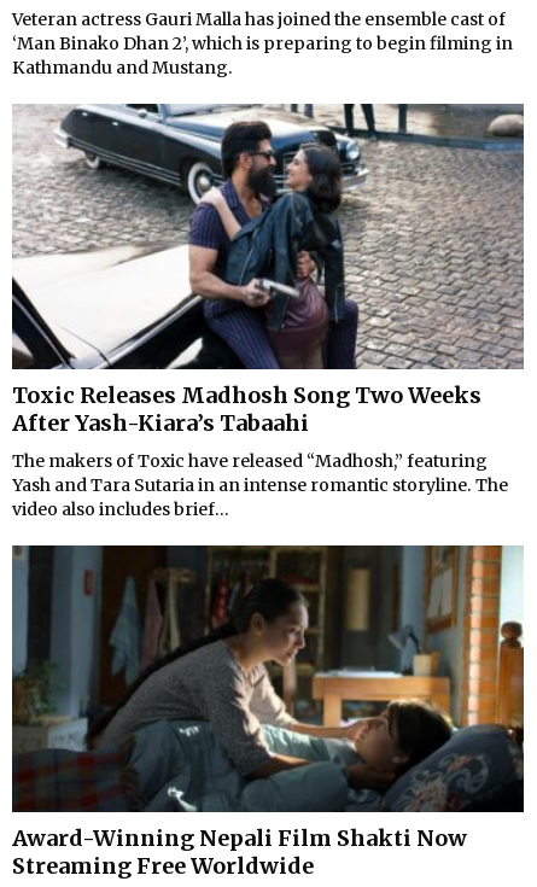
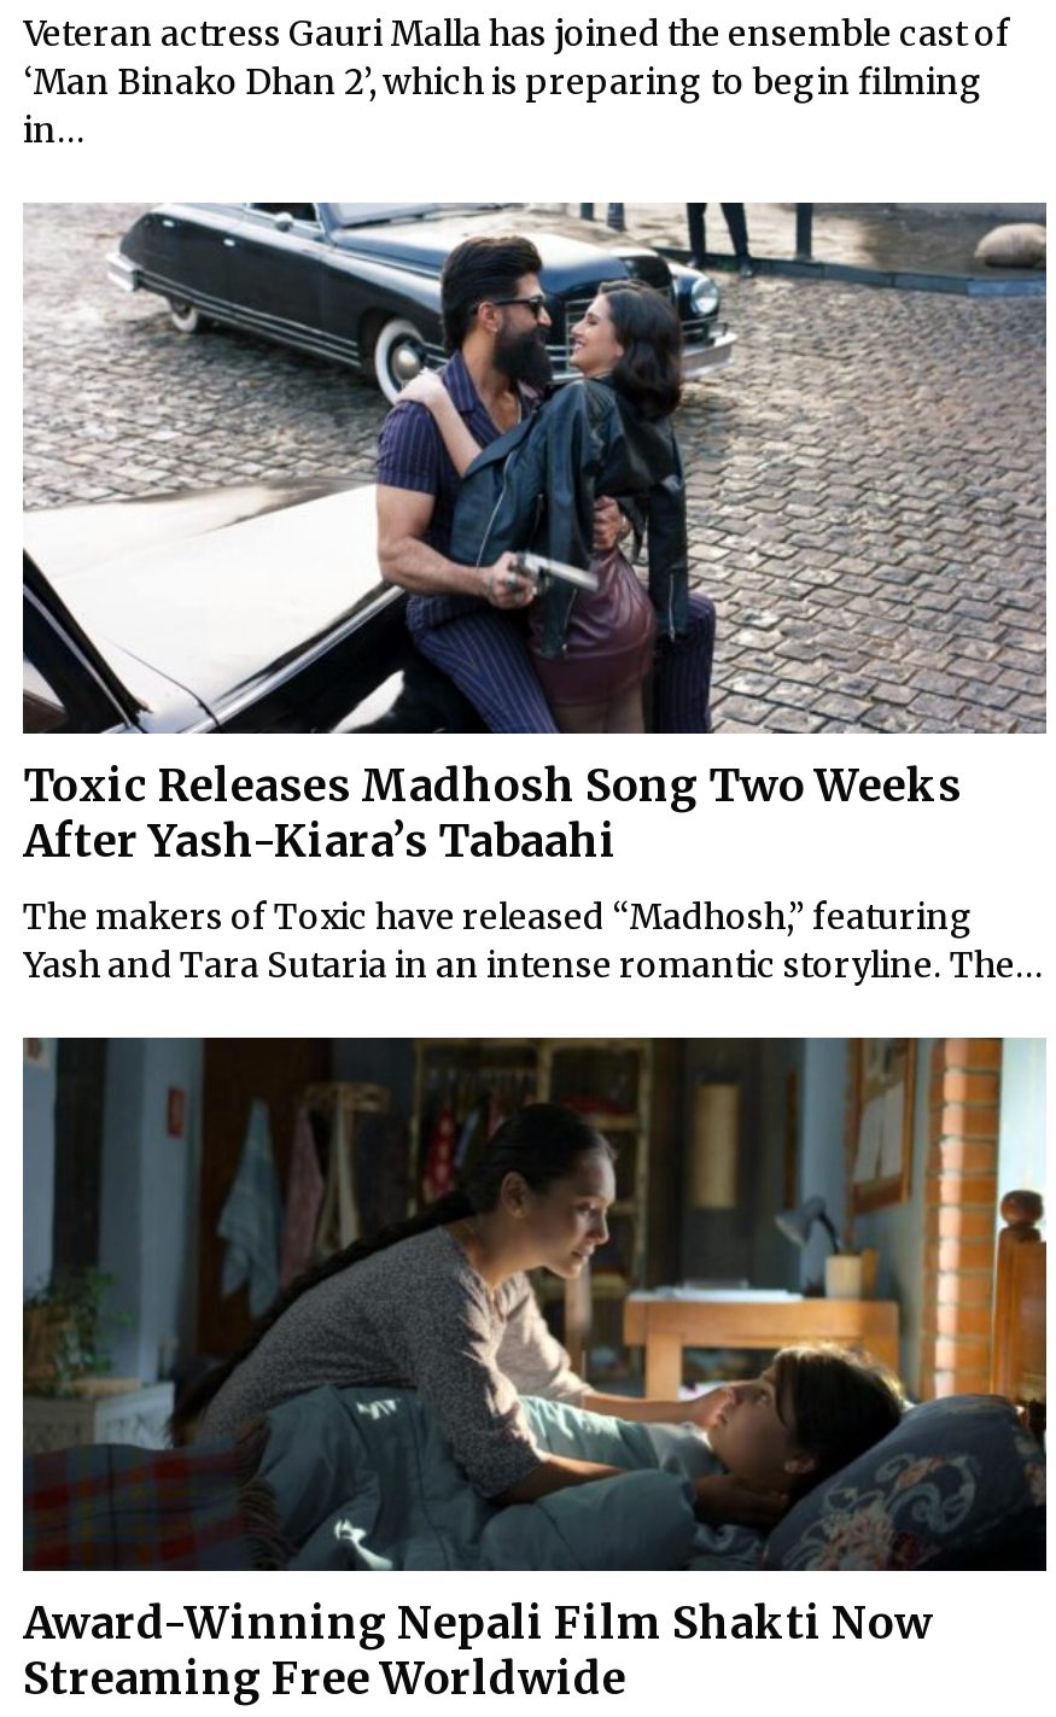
- ‘Man Binako Dhan 2’, which is preparing to begin filming in
- Kathmandu and Mustang.
+ ‘Man Binako Dhan 2’, which is preparing to begin filming
+ in...

- Yash and Tara Sutaria in an intense romantic storyline. The
- video also includes brief...
+ Yash and Tara Sutaria in an intense romantic storyline. The...
